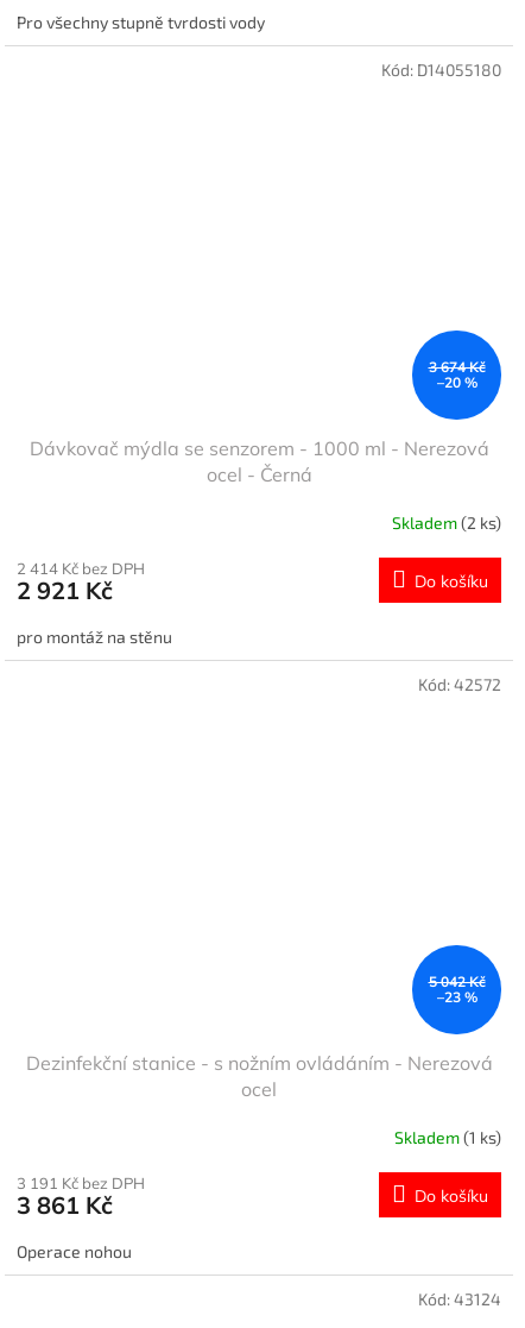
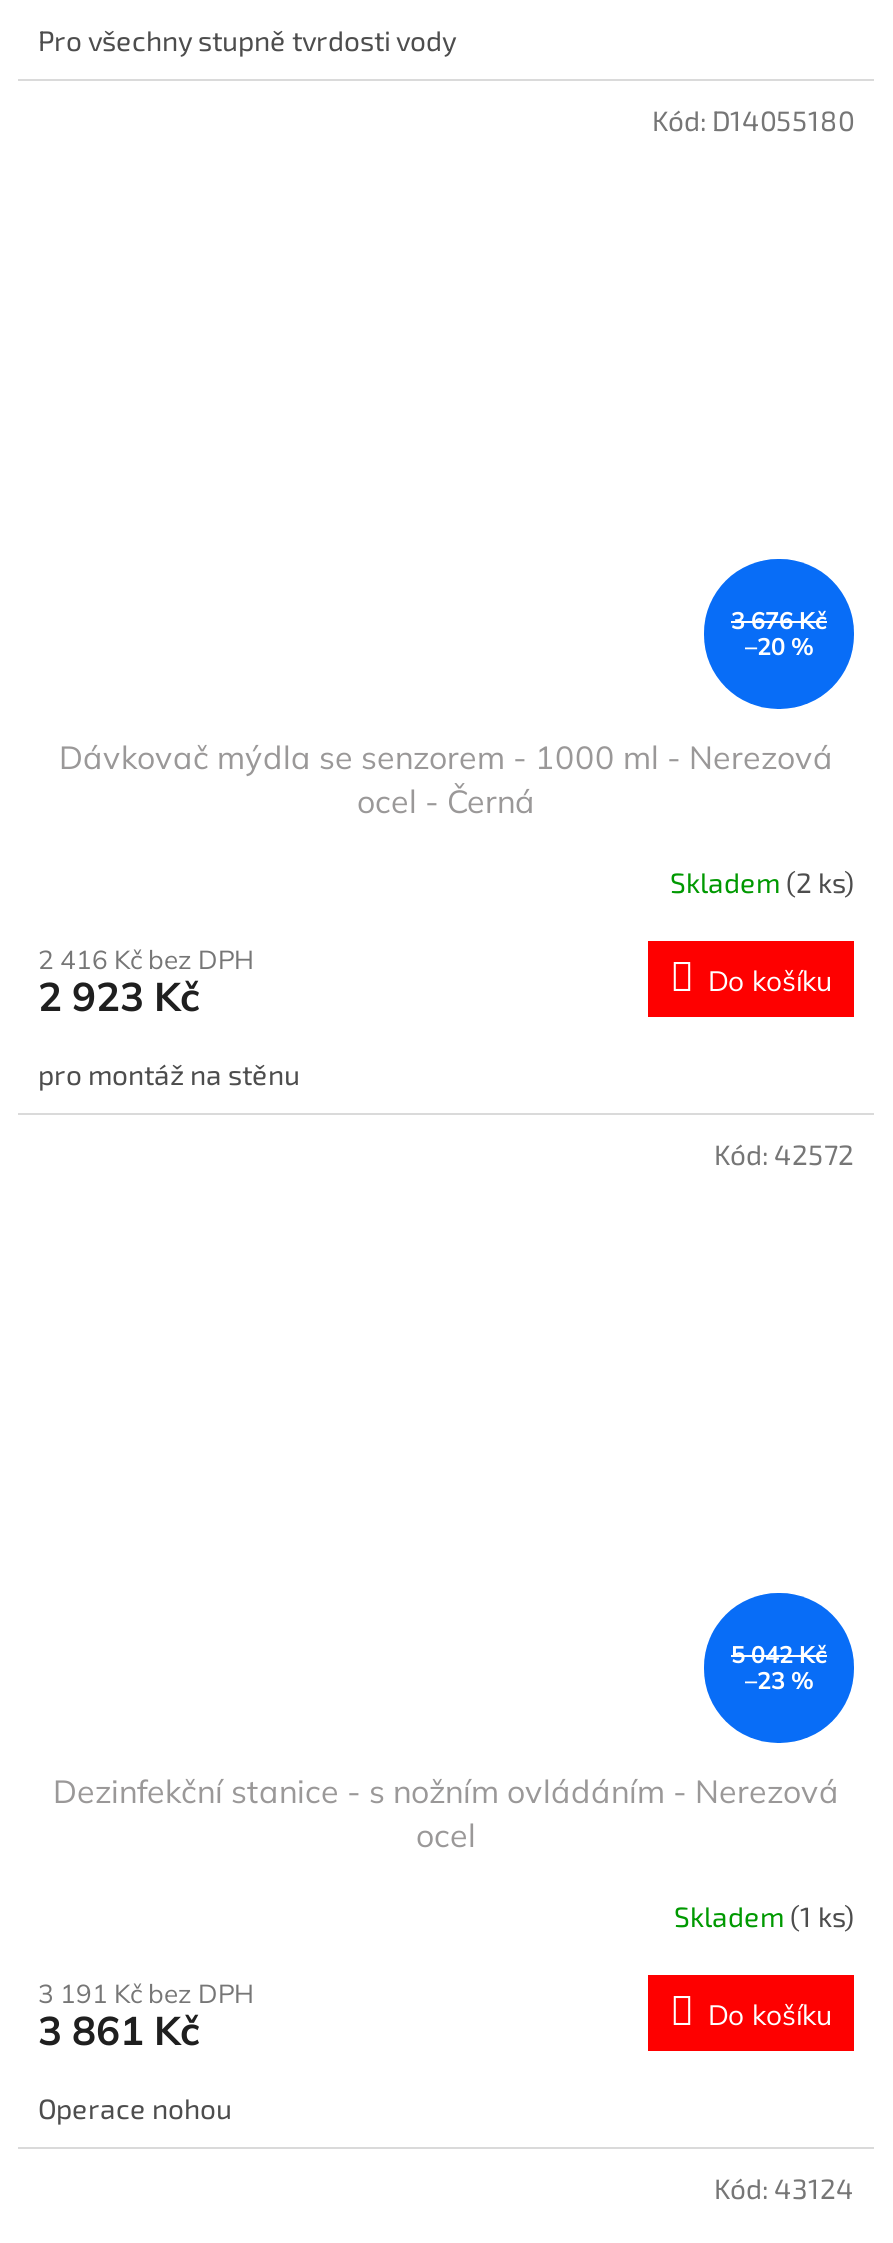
- 3 674 Kč
+ 3 676 Kč

- 2 414 Kč bez DPH
+ 2 416 Kč bez DPH

- 2 921 Kč
+ 2 923 Kč
